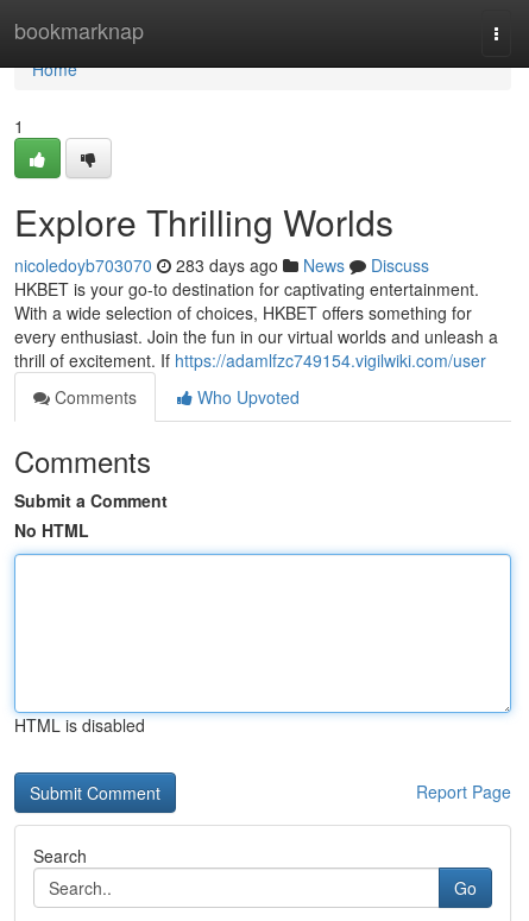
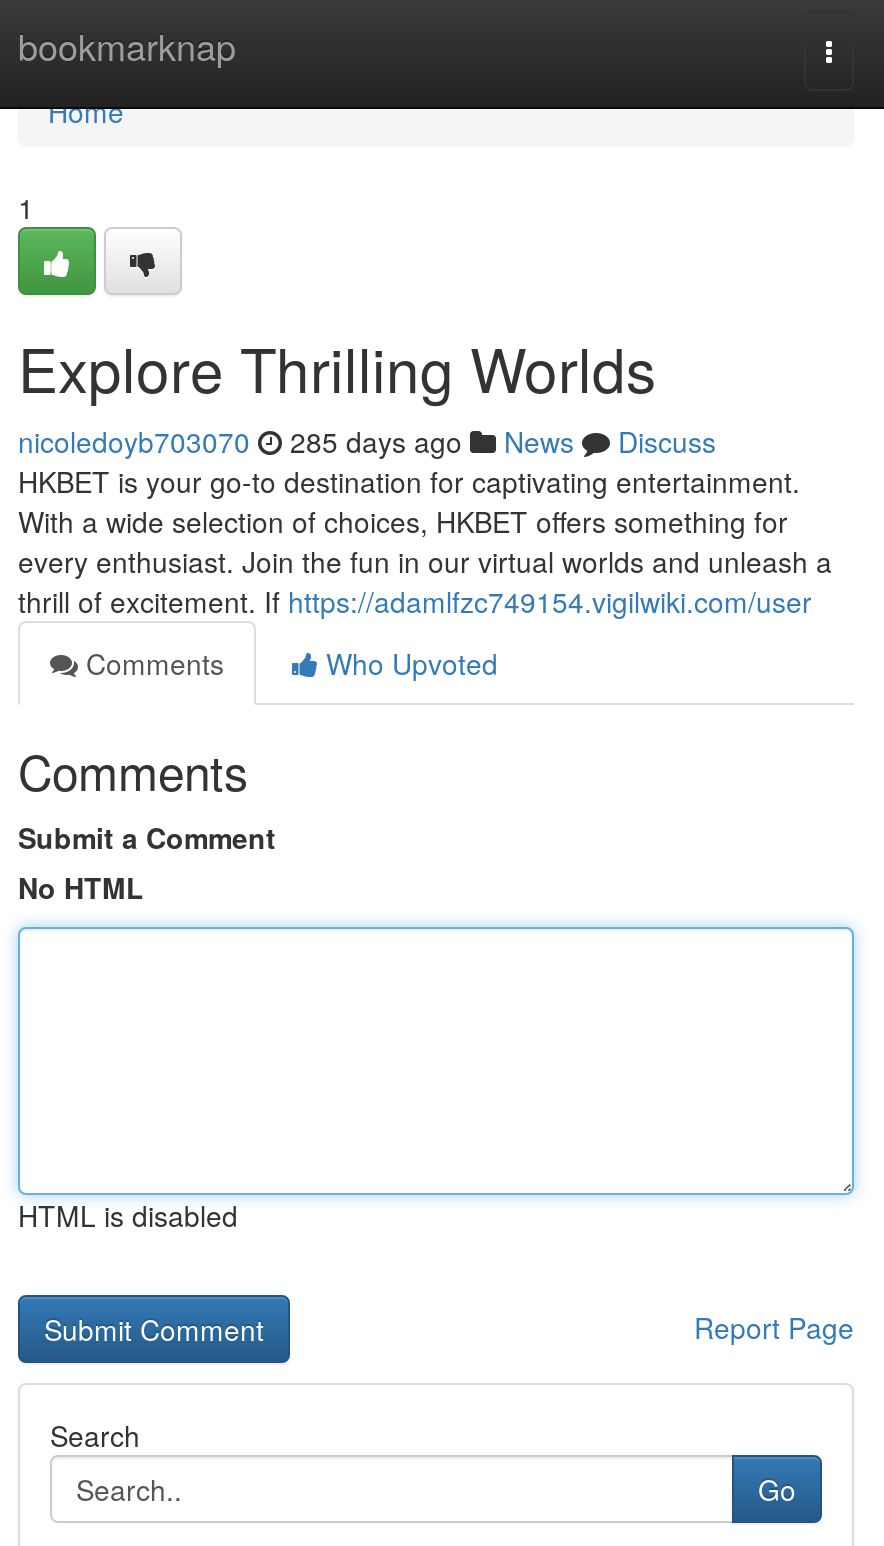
- nicoledoyb703070 283 days ago News Discuss
+ nicoledoyb703070 285 days ago News Discuss
